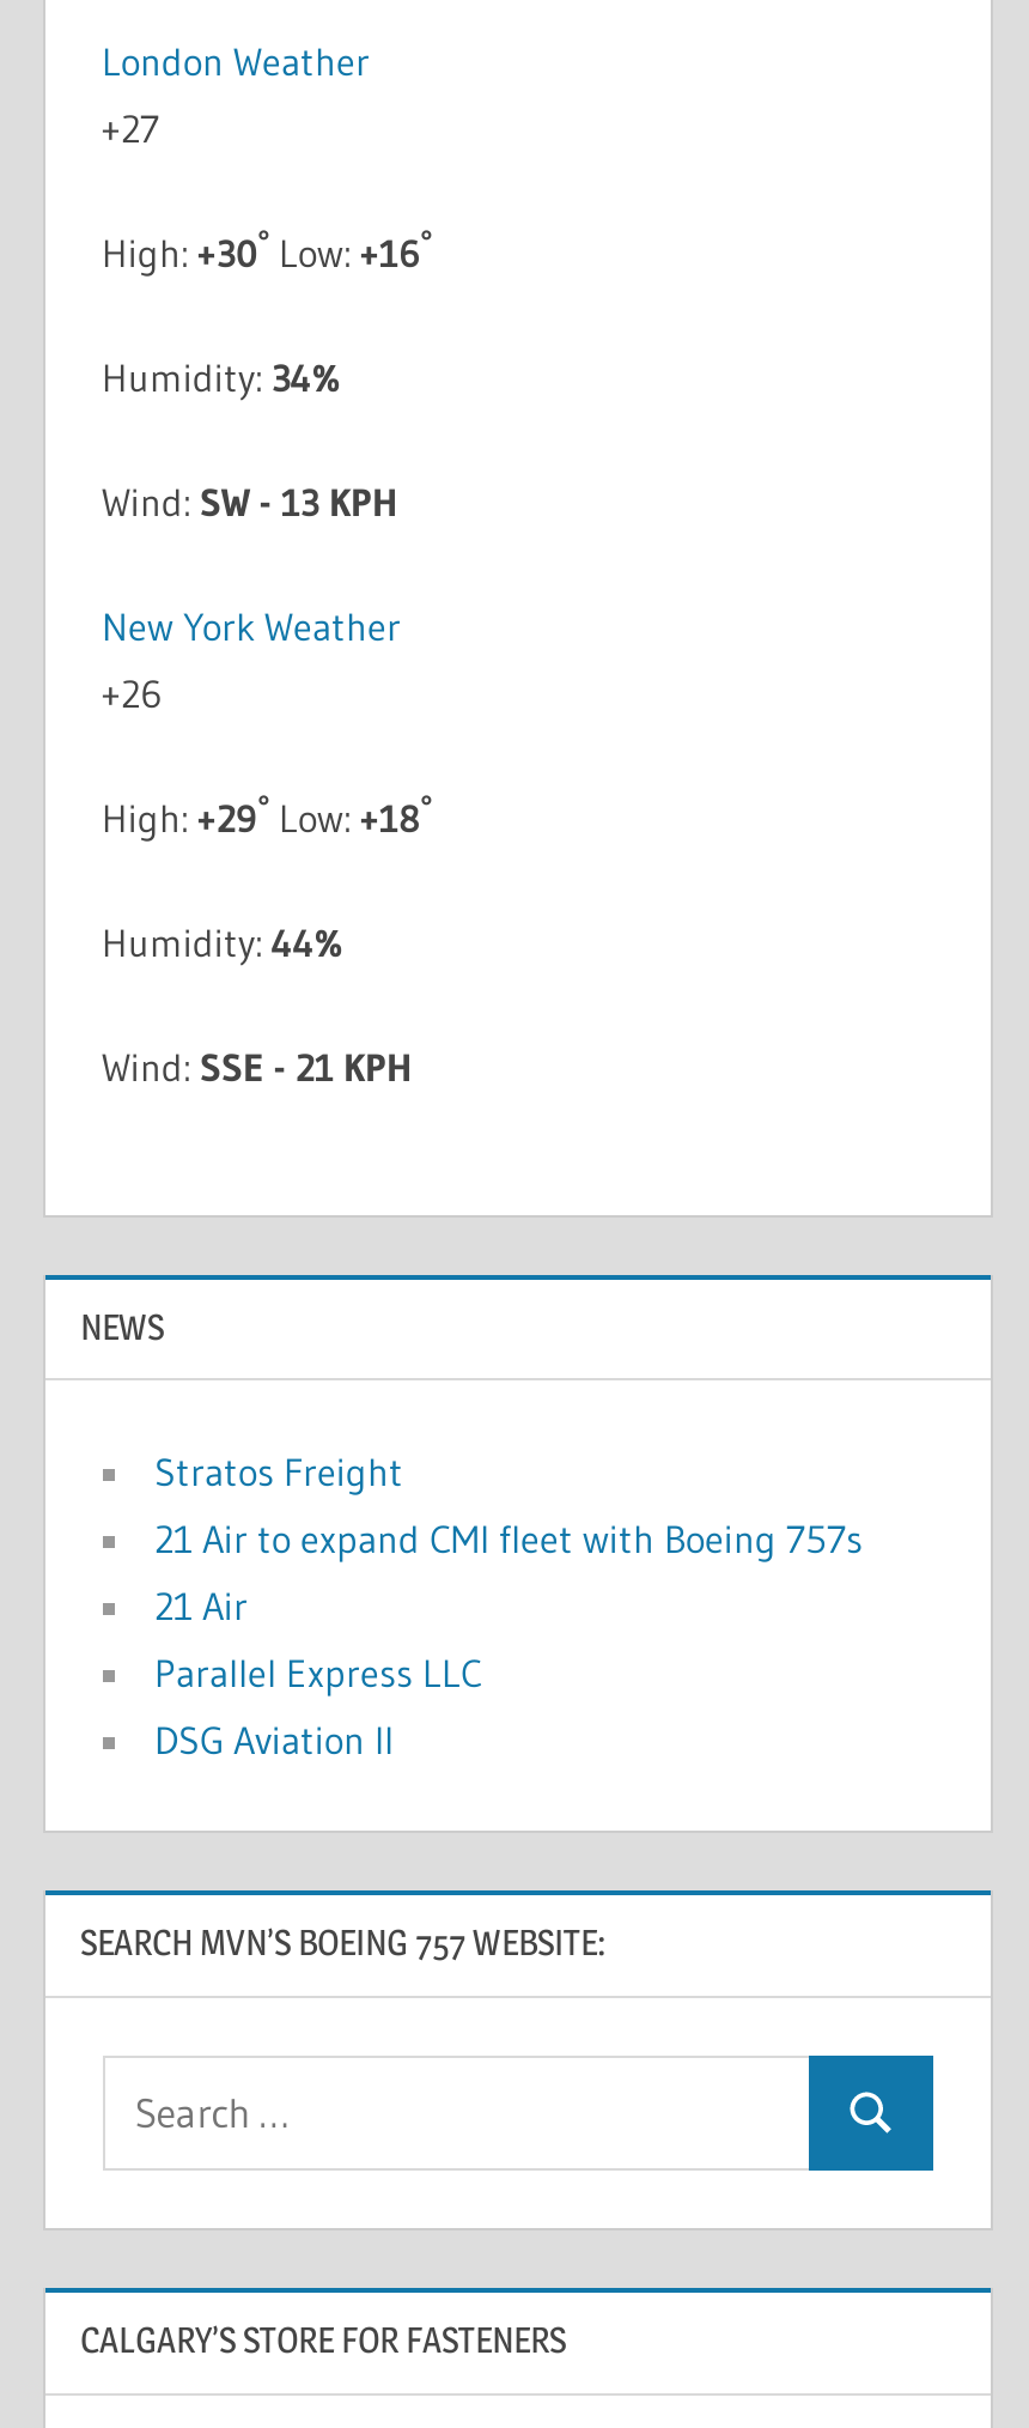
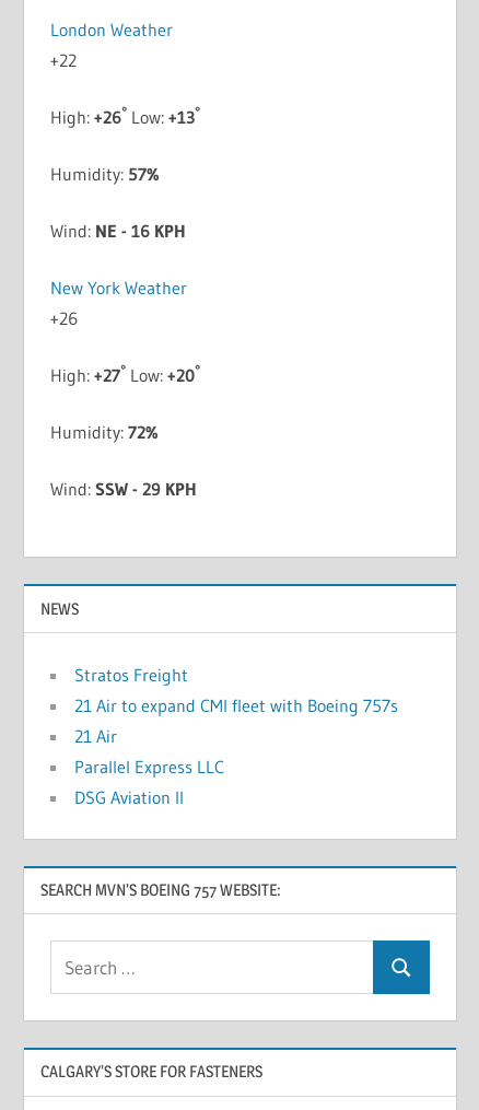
- +27
+ +22

- High: +30 ° Low: +16°
+ High: +26 ° Low: +13°

- Humidity: 34%
+ Humidity: 57%

- Wind: SW - 13 KPH
+ Wind: NE - 16 KPH

- High: +29 ° Low: +18°
+ High: +27 ° Low: +20°

- Humidity: 44%
+ Humidity: 72%

- Wind: SSE - 21 KPH
+ Wind: SSW - 29 KPH
